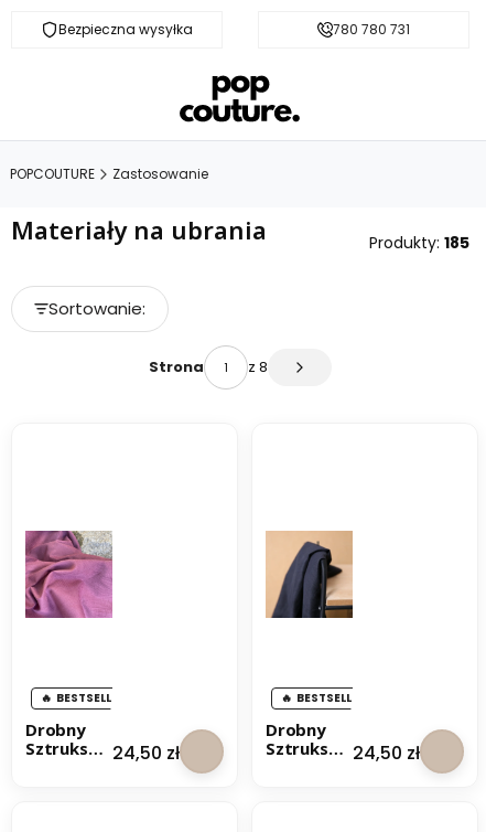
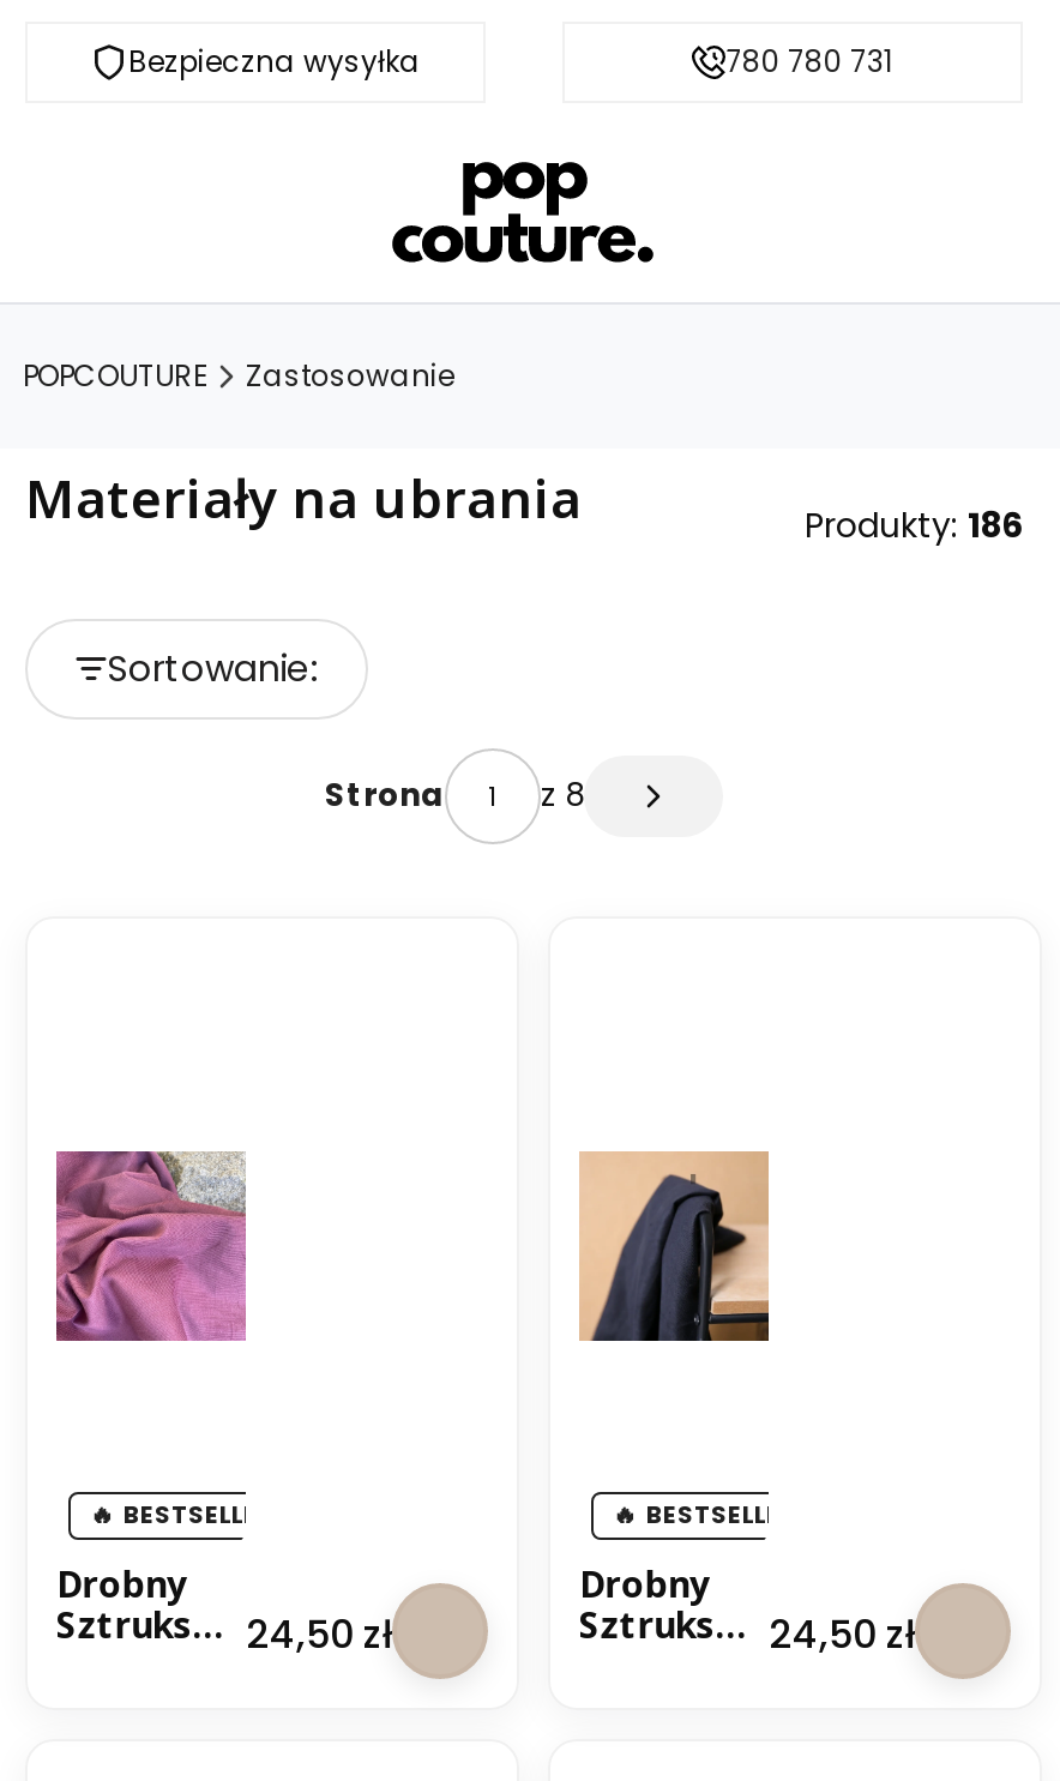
- Produkty: 185
+ Produkty: 186
